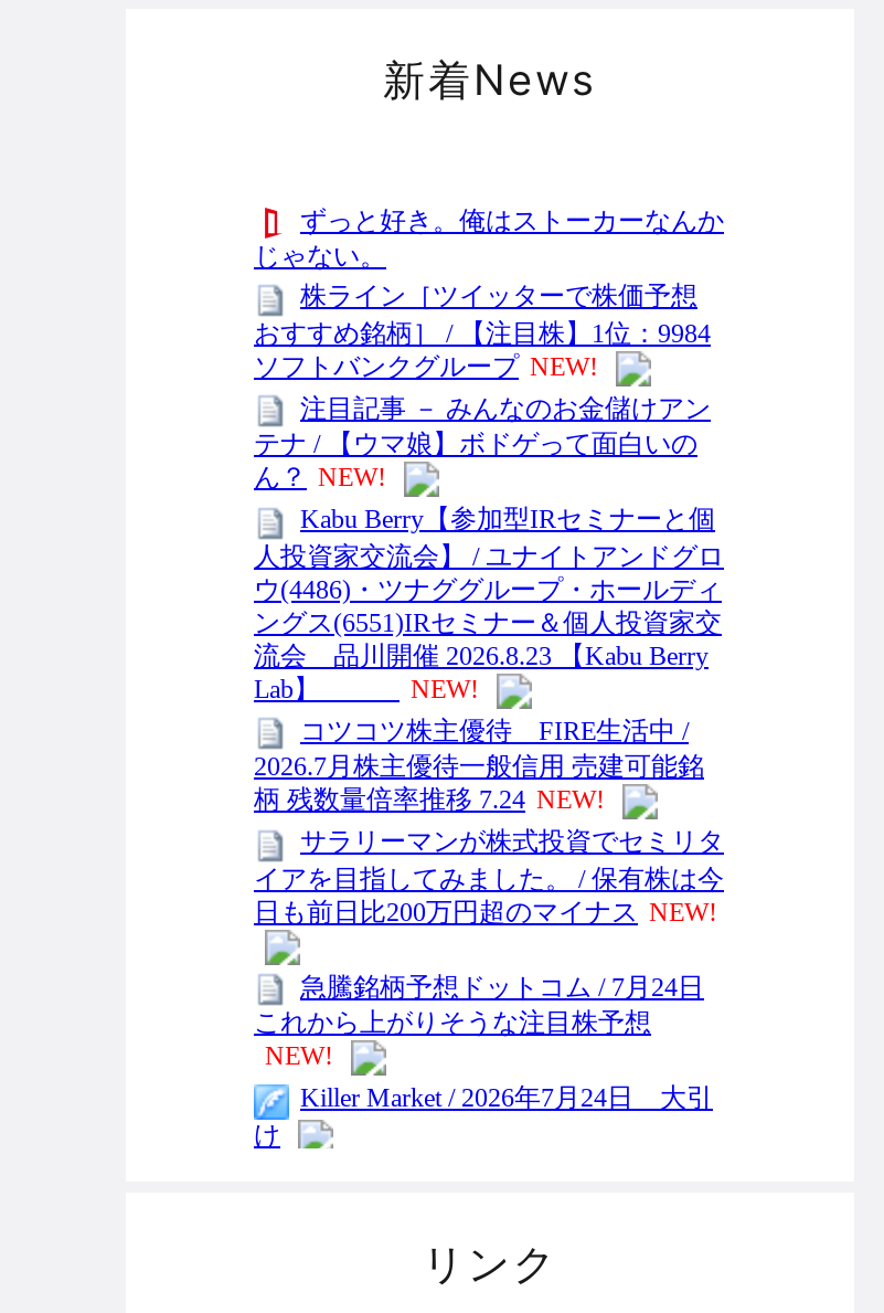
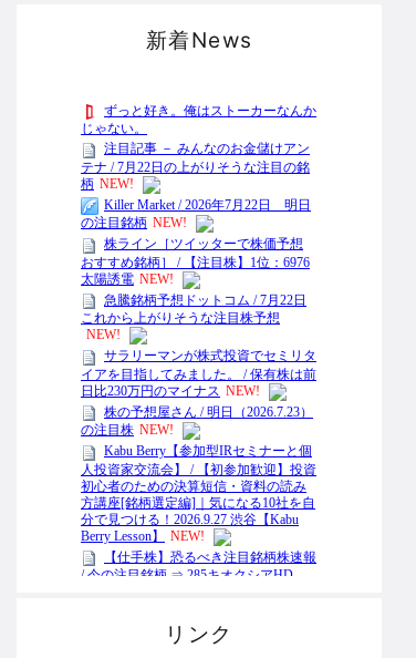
- [image]
+ [image]
